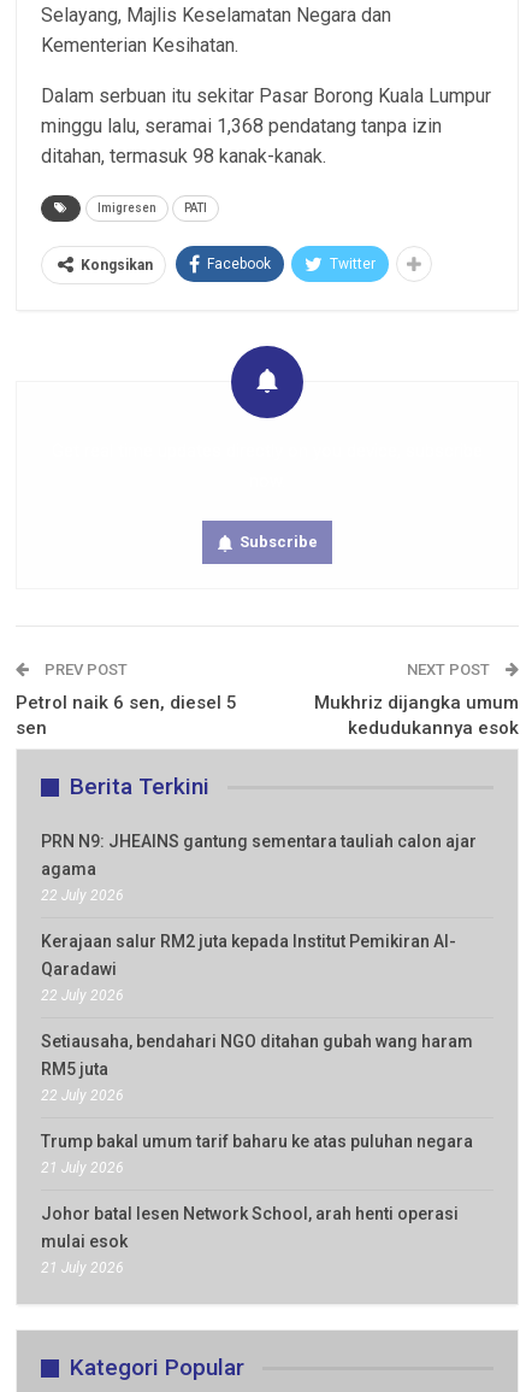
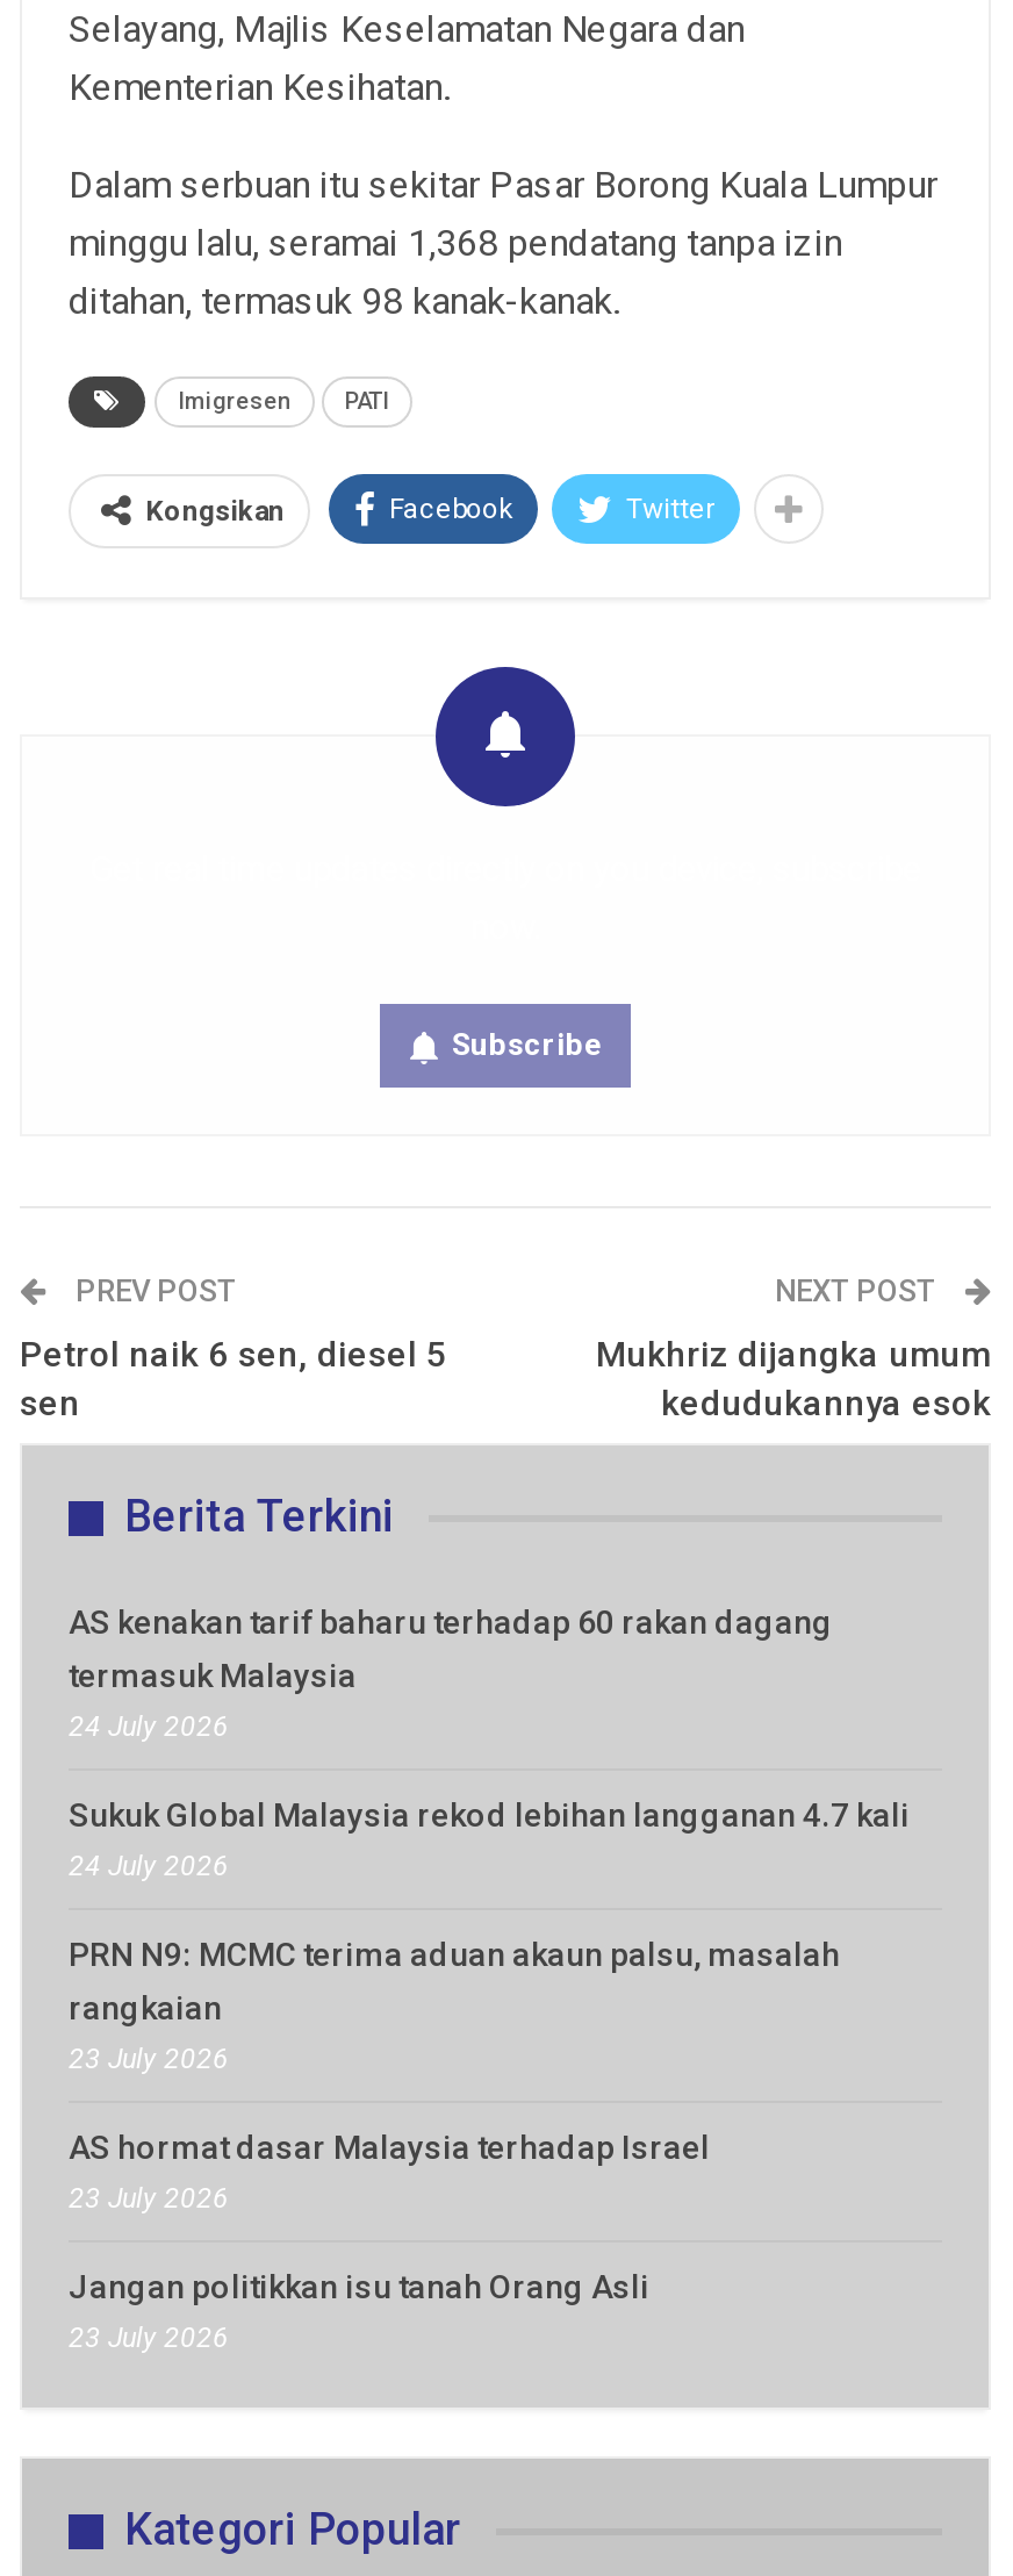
- PRN N9: JHEAINS gantung sementara tauliah calon ajar
- agama
- 22 July 2026
+ AS kenakan tarif baharu terhadap 60 rakan dagang
+ termasuk Malaysia
+ 24 July 2026

- Kerajaan salur RM2 juta kepada Institut Pemikiran Al-
- Qaradawi
- 22 July 2026
+ Sukuk Global Malaysia rekod lebihan langganan 4.7 kali
+ 24 July 2026

- Setiausaha, bendahari NGO ditahan gubah wang haram
- RM5 juta
- 22 July 2026
+ PRN N9: MCMC terima aduan akaun palsu, masalah
+ rangkaian
+ 23 July 2026

- Trump bakal umum tarif baharu ke atas puluhan negara
- 21 July 2026
+ AS hormat dasar Malaysia terhadap Israel
+ 23 July 2026

- Johor batal lesen Network School, arah henti operasi
- mulai esok
- 21 July 2026
+ Jangan politikkan isu tanah Orang Asli
+ 23 July 2026
